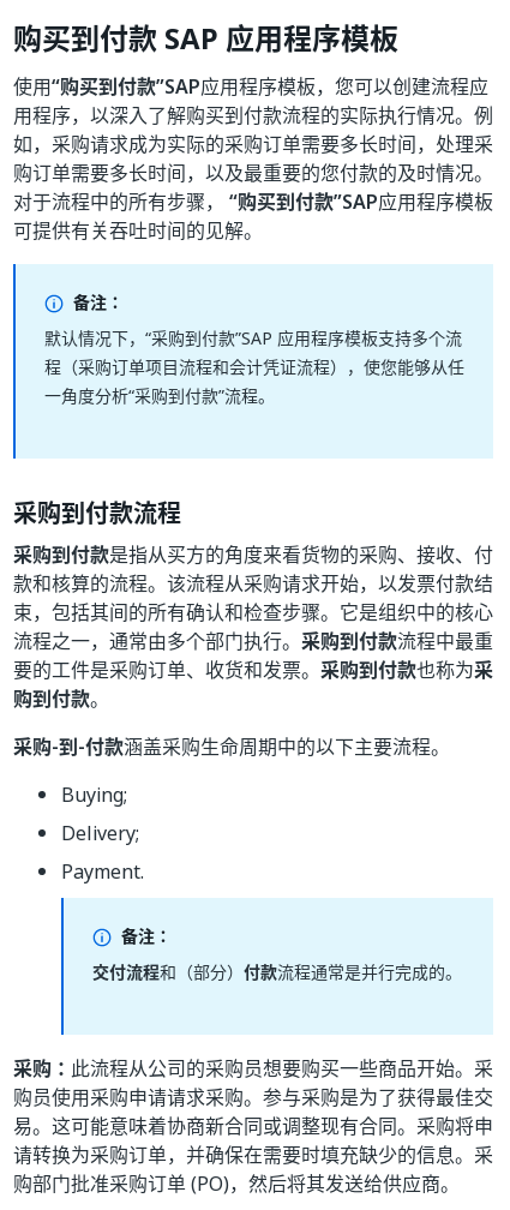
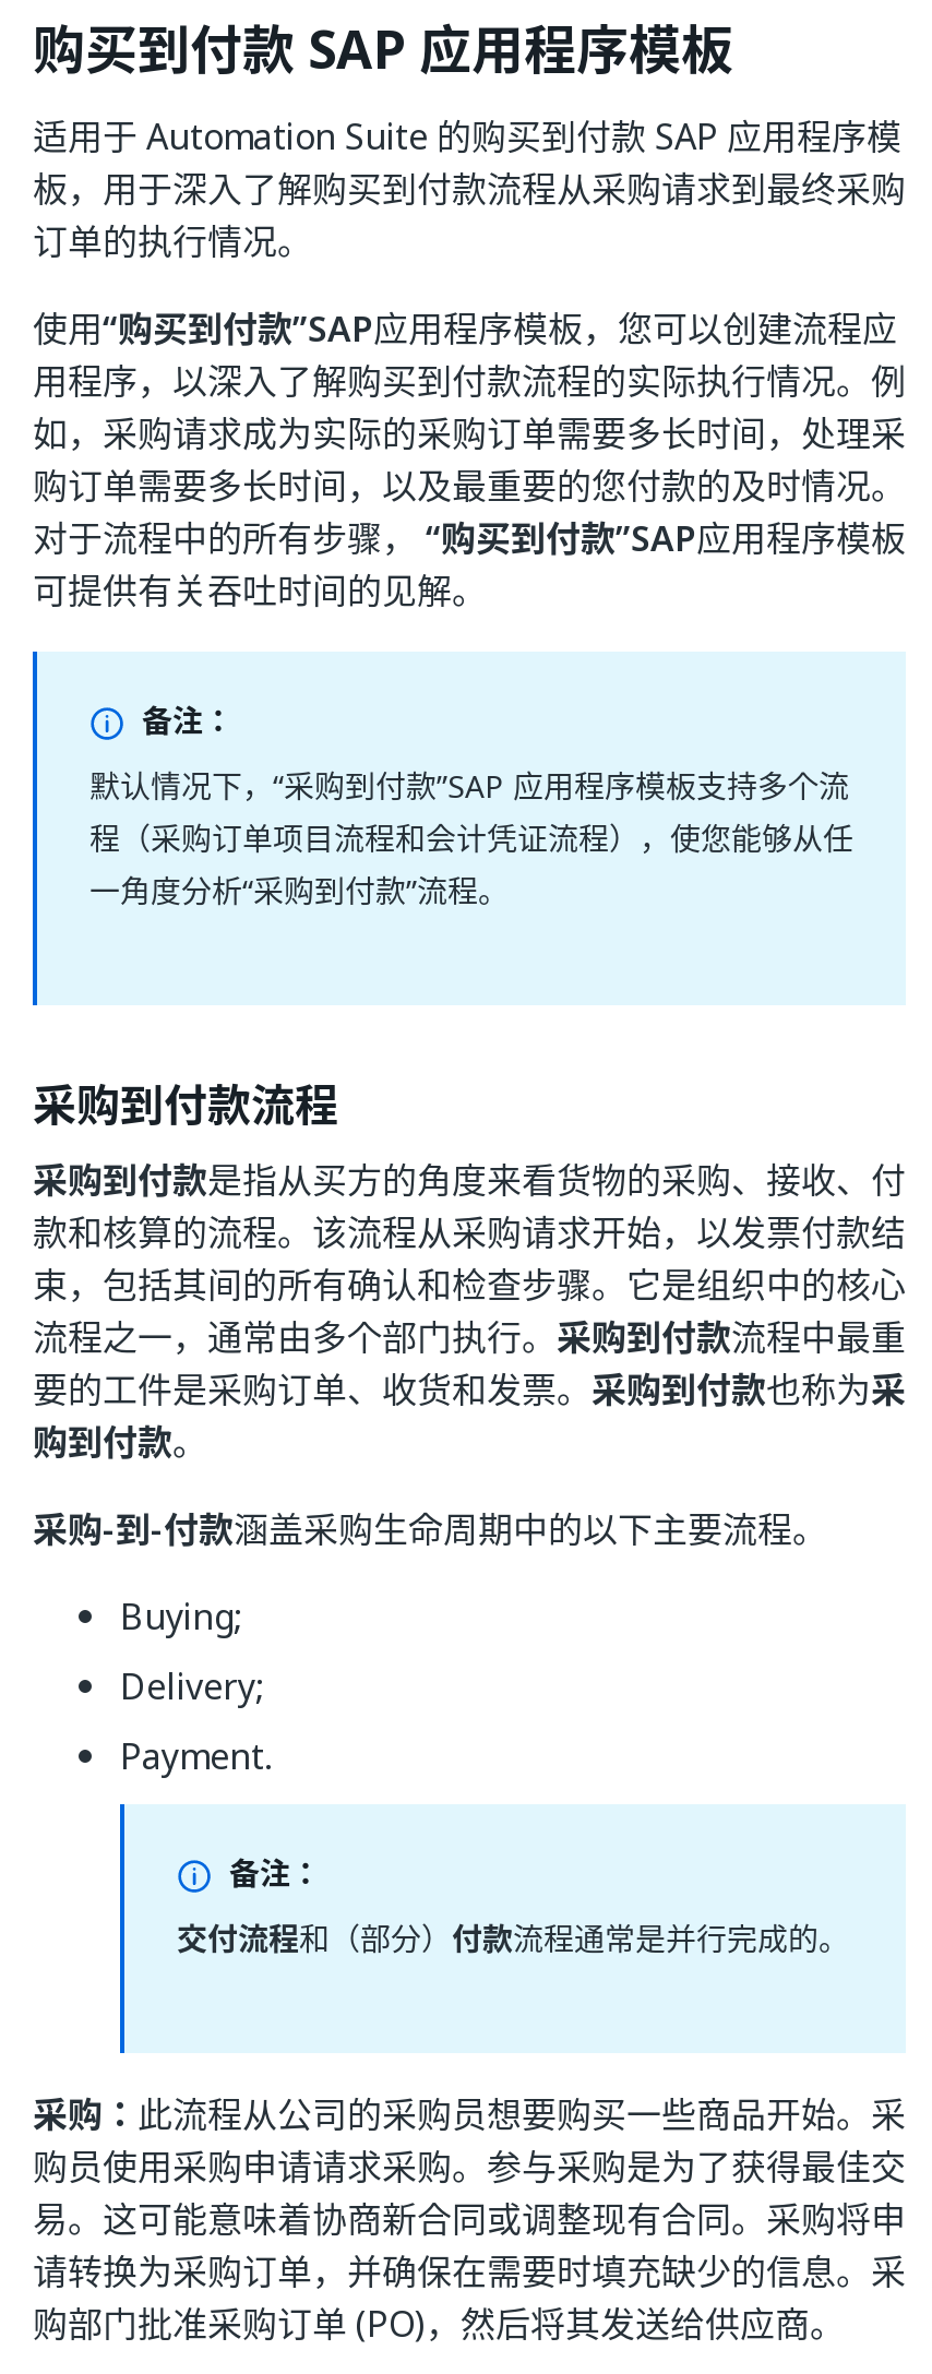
+ 适用于 Automation Suite 的购买到付款 SAP 应用程序模
+ 板，用于深入了解购买到付款流程从采购请求到最终采购
+ 订单的执行情况。
